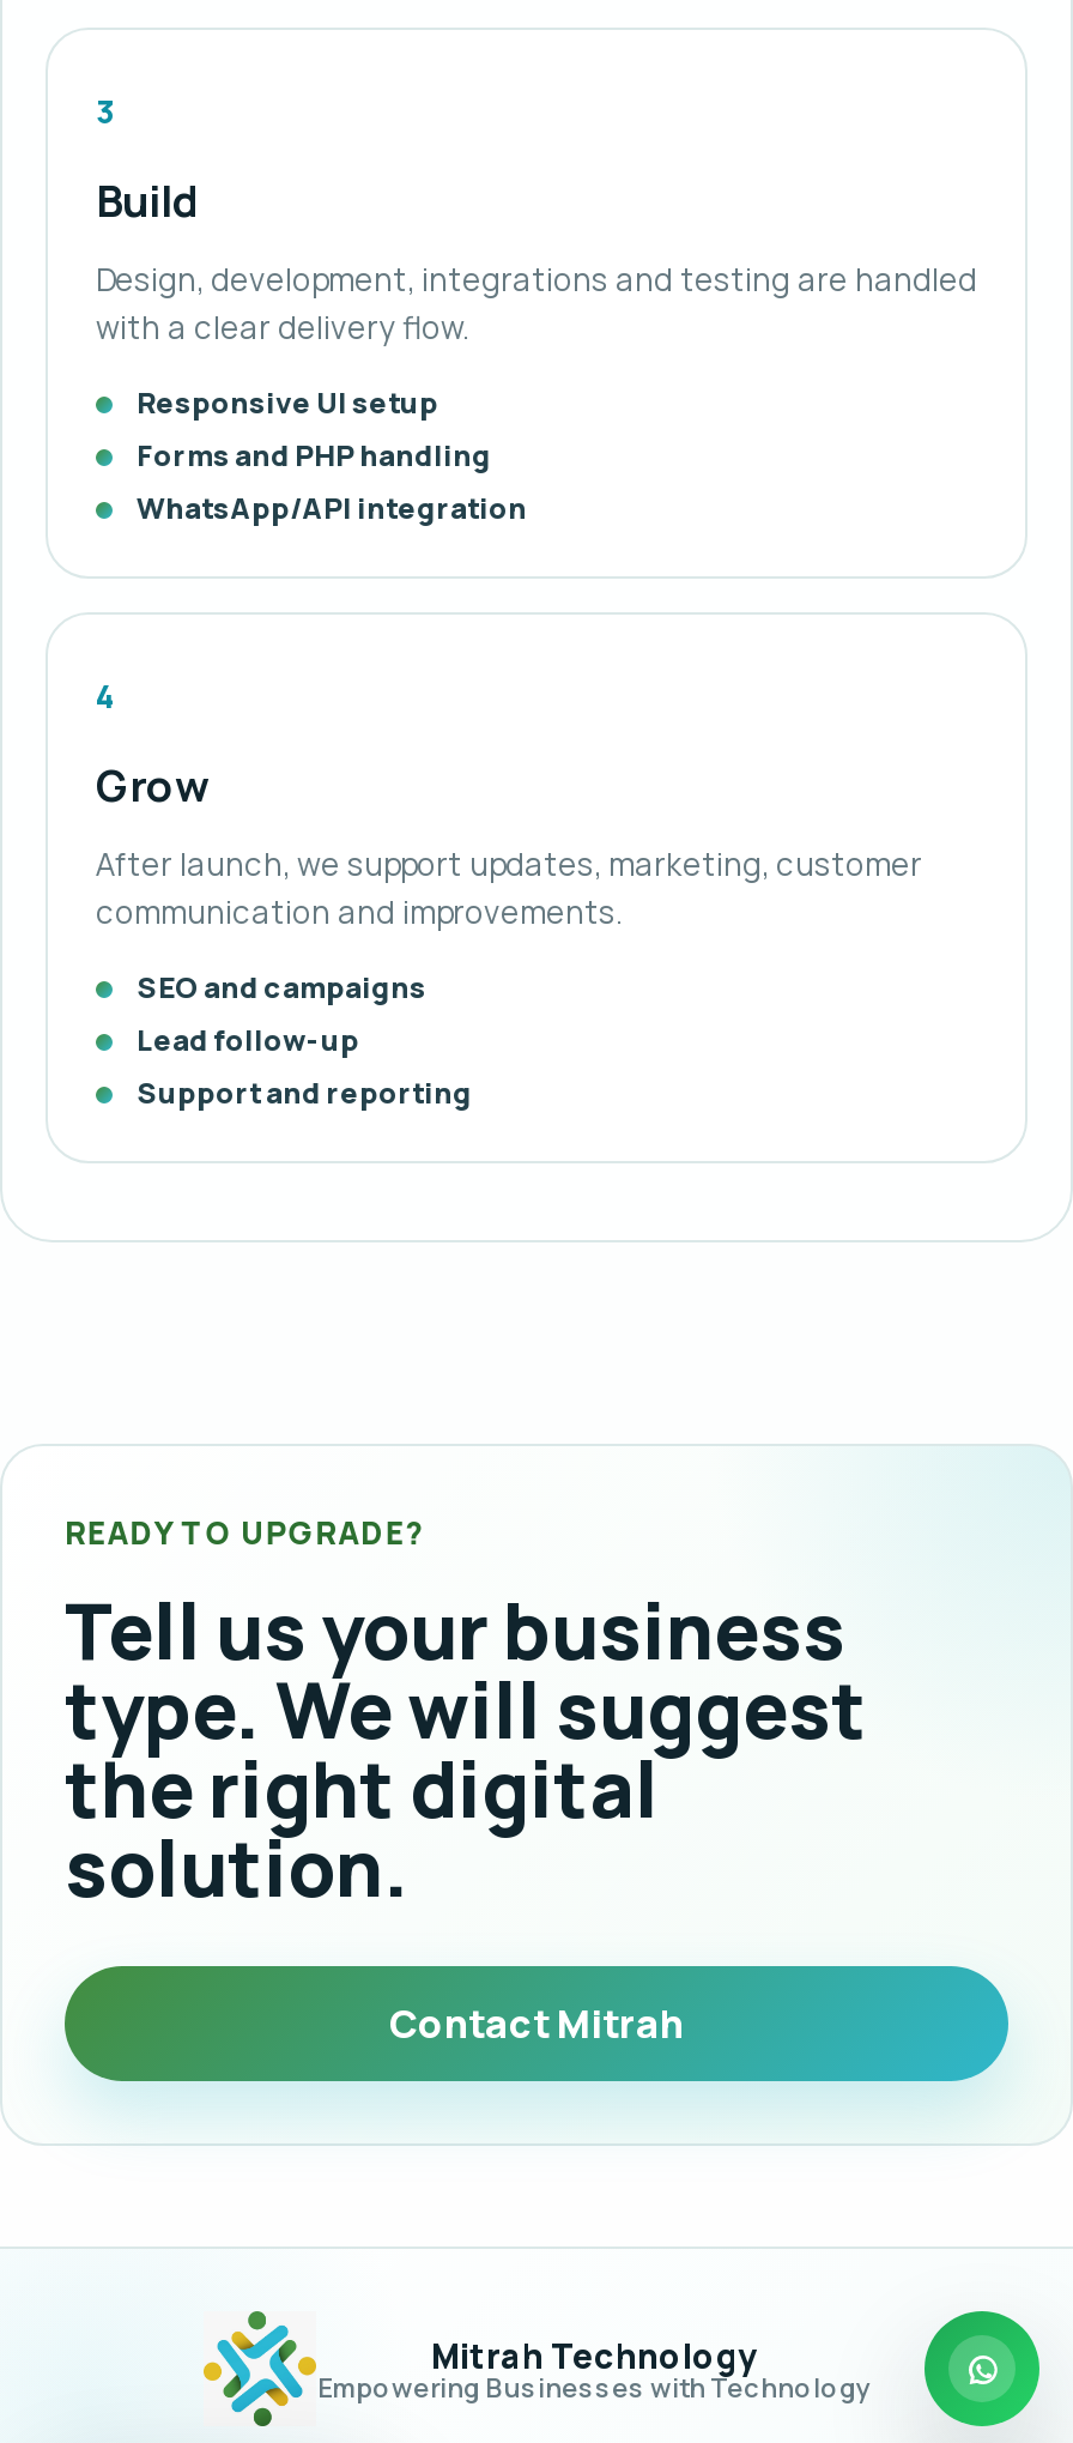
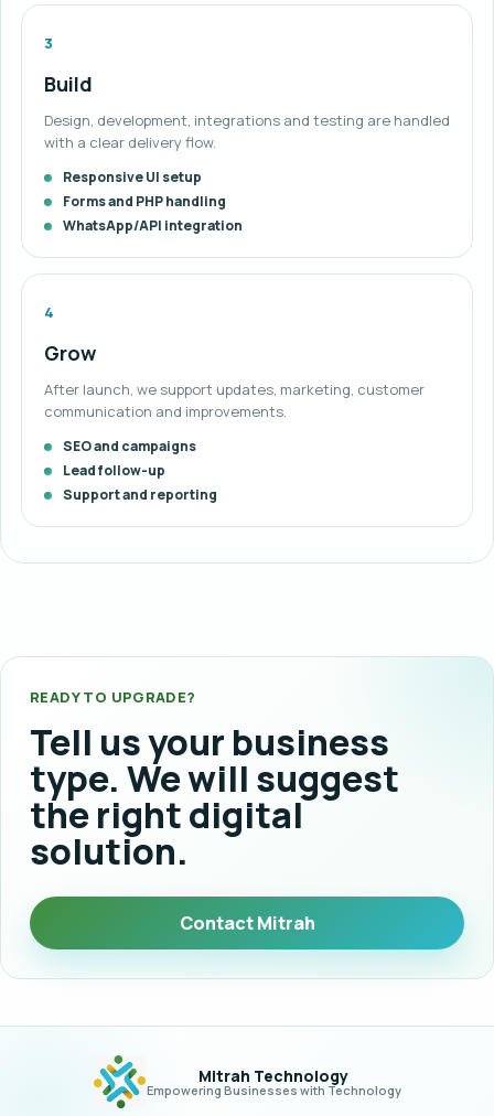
- [image]
